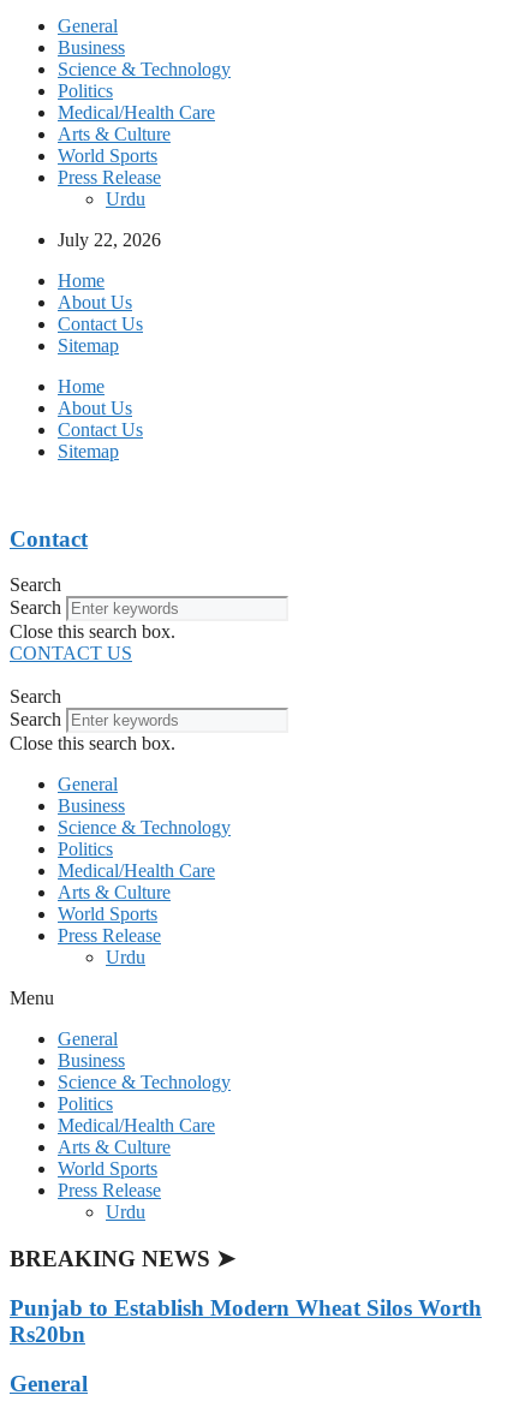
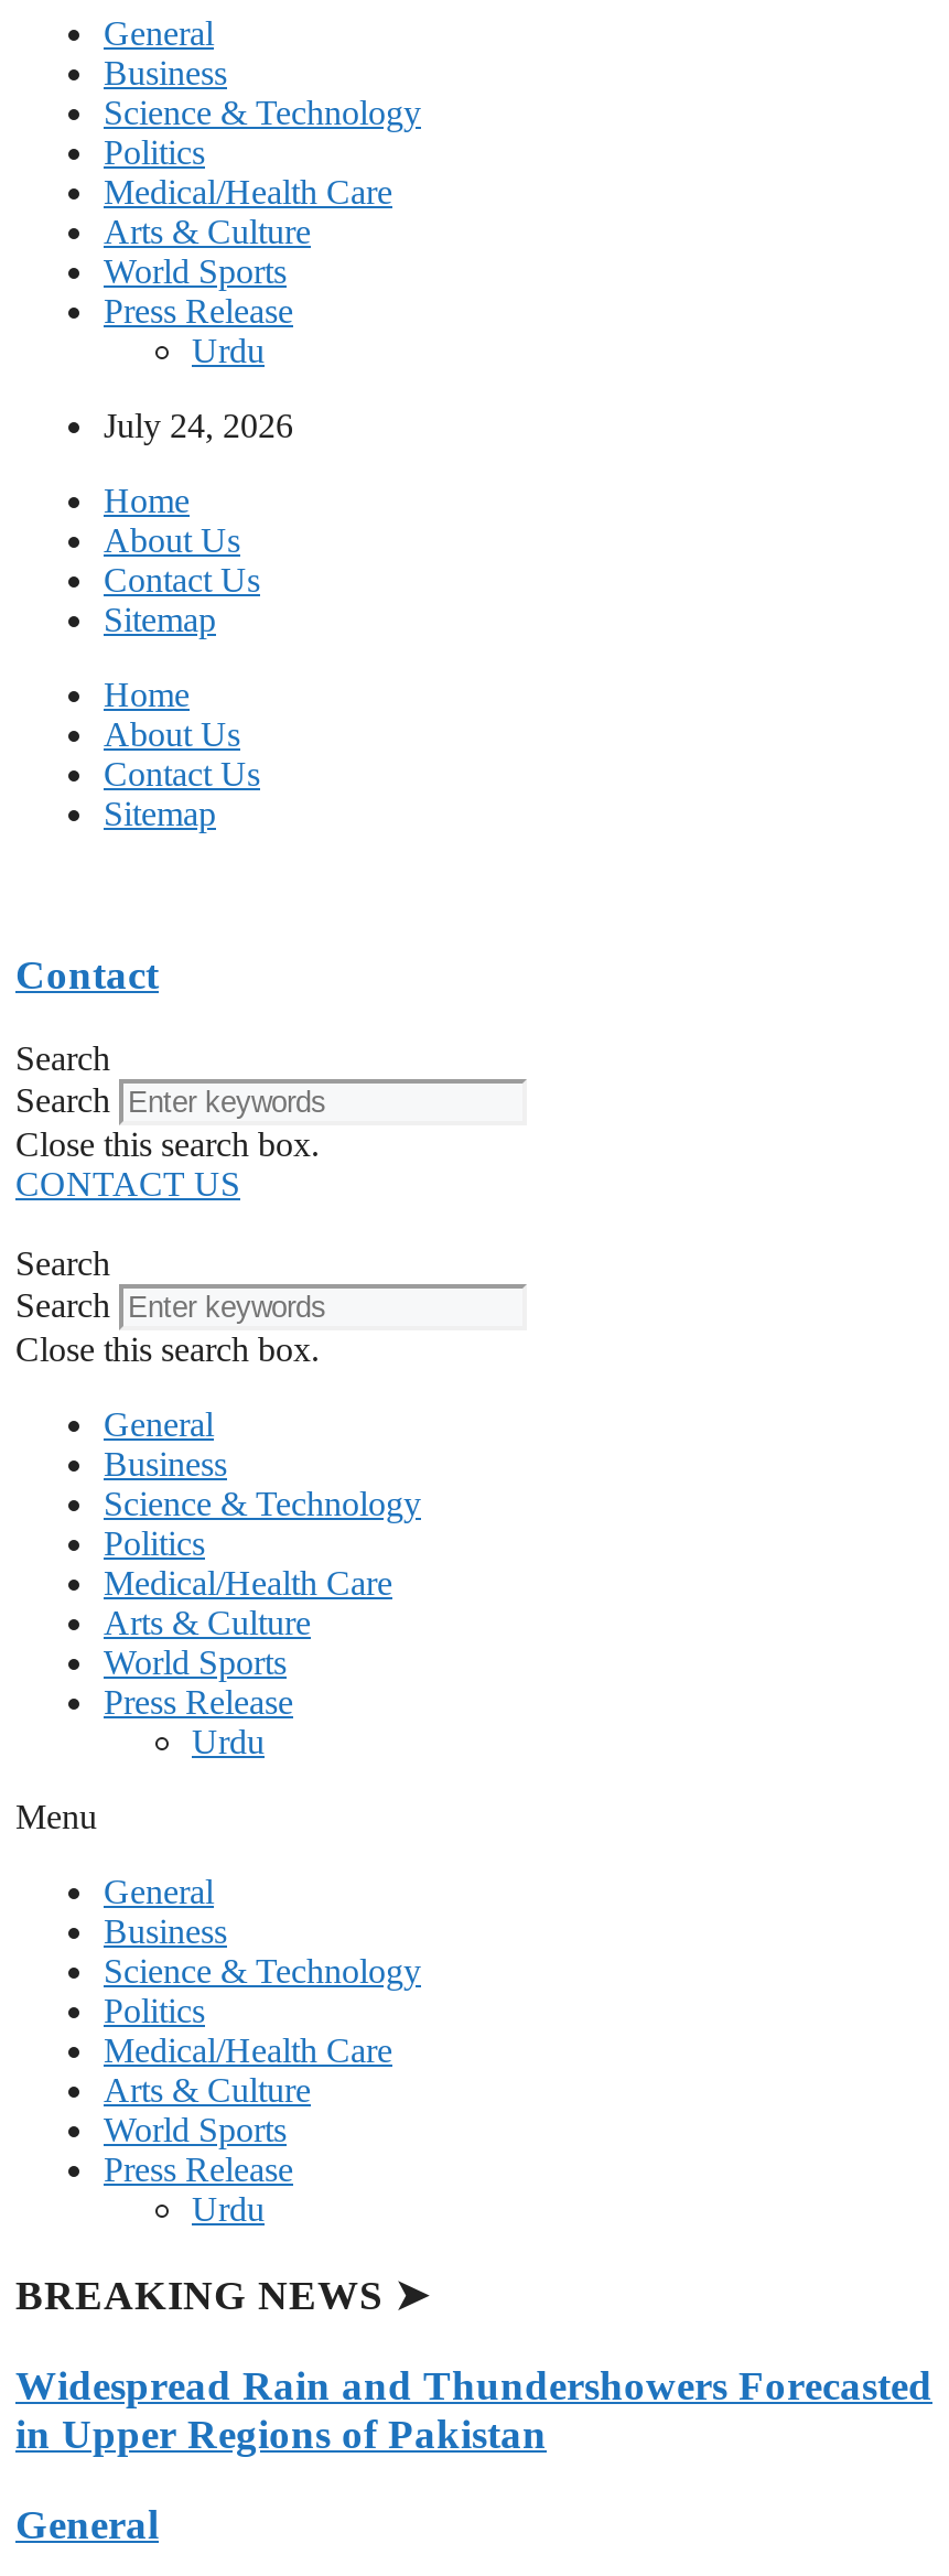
- July 22, 2026
+ July 24, 2026

- Punjab to Establish Modern Wheat Silos Worth
- Rs20bn
+ Widespread Rain and Thundershowers Forecasted
+ in Upper Regions of Pakistan
